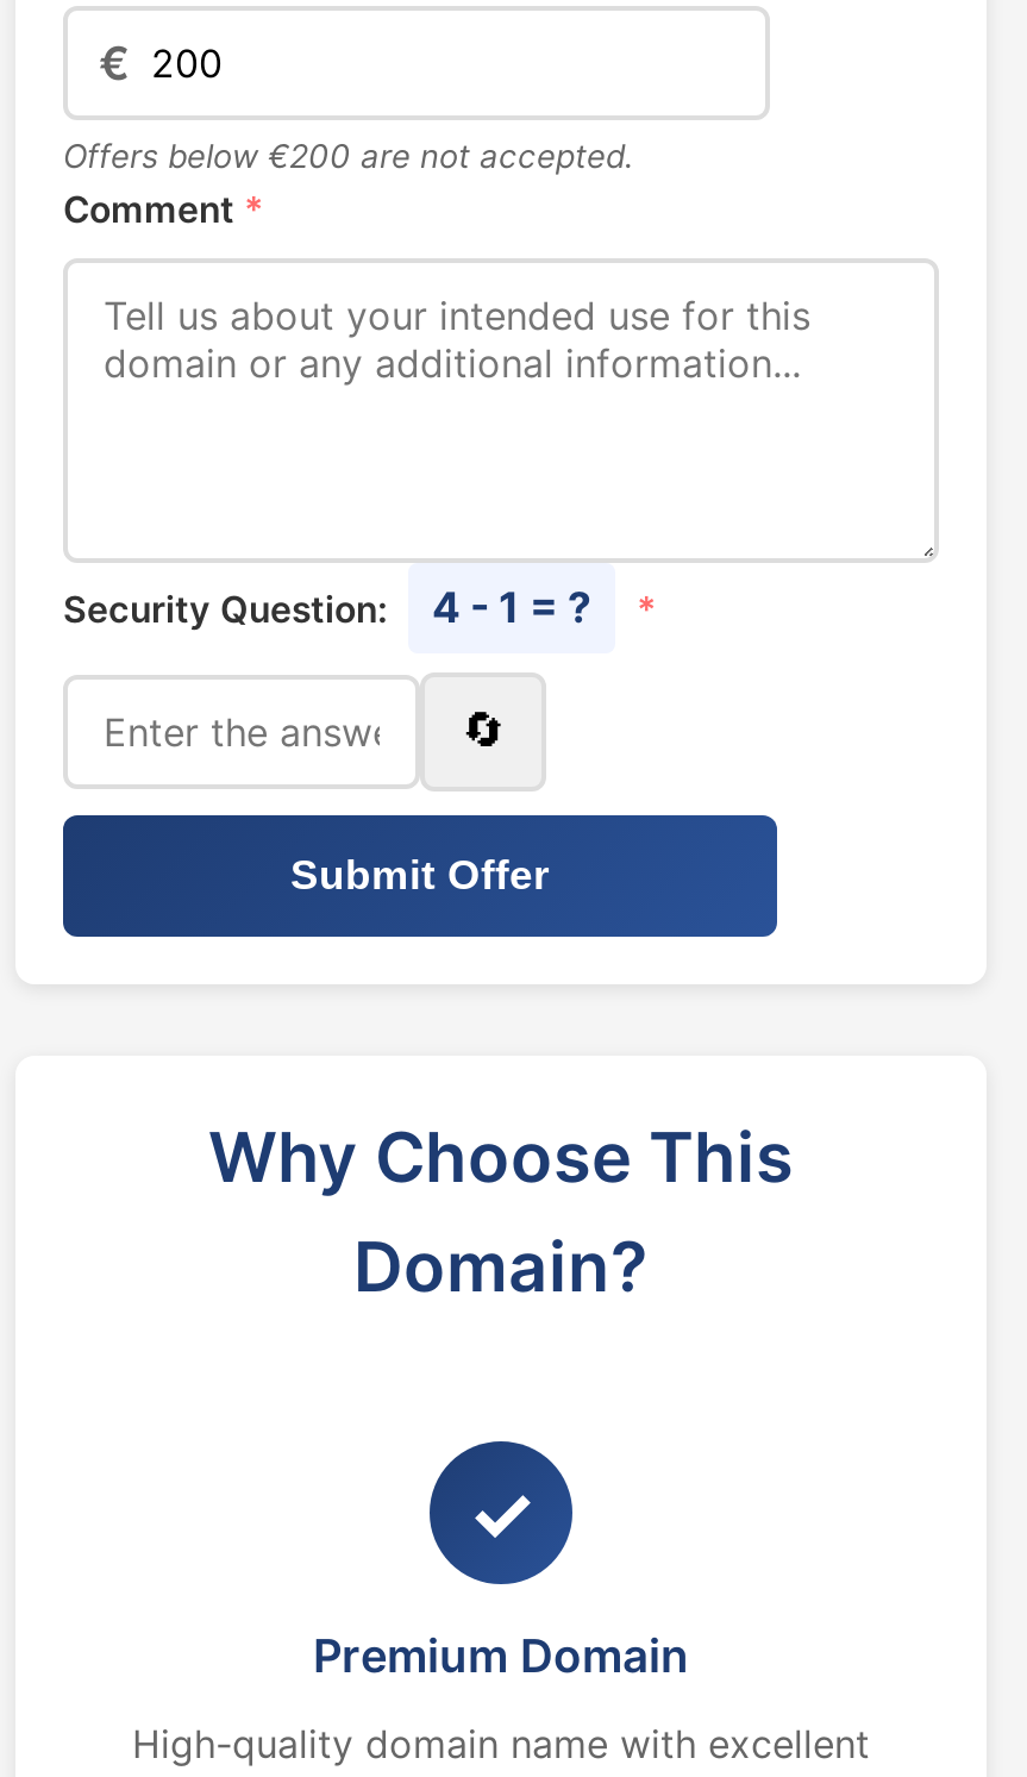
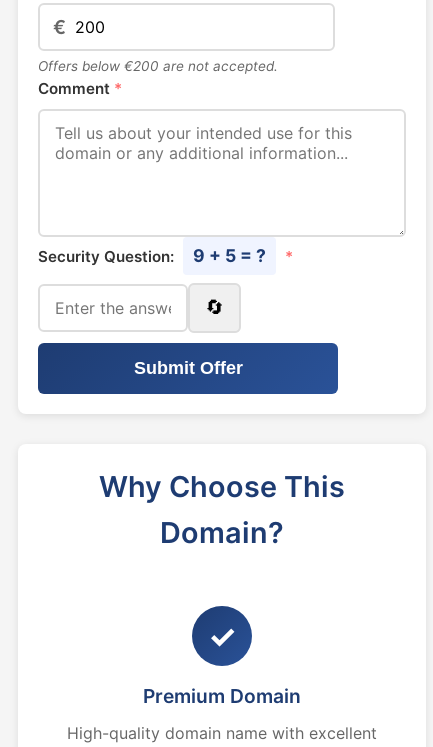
- 4 - 1 = ?
+ 9 + 5 = ?
